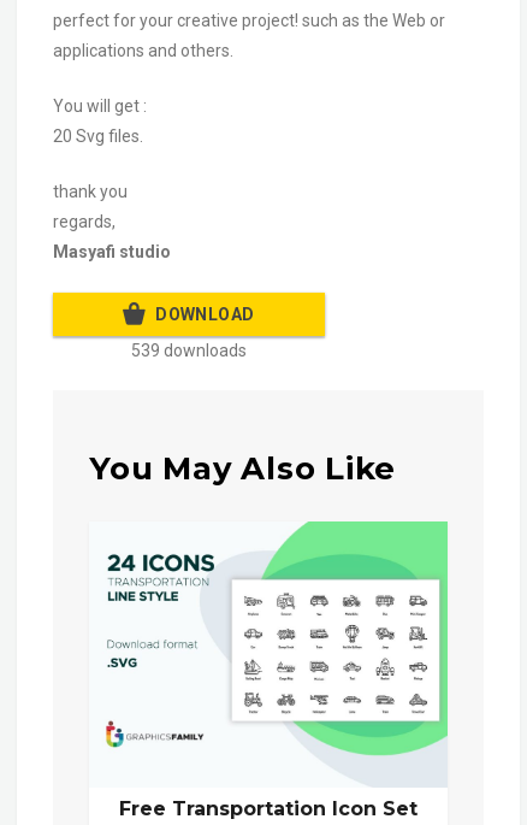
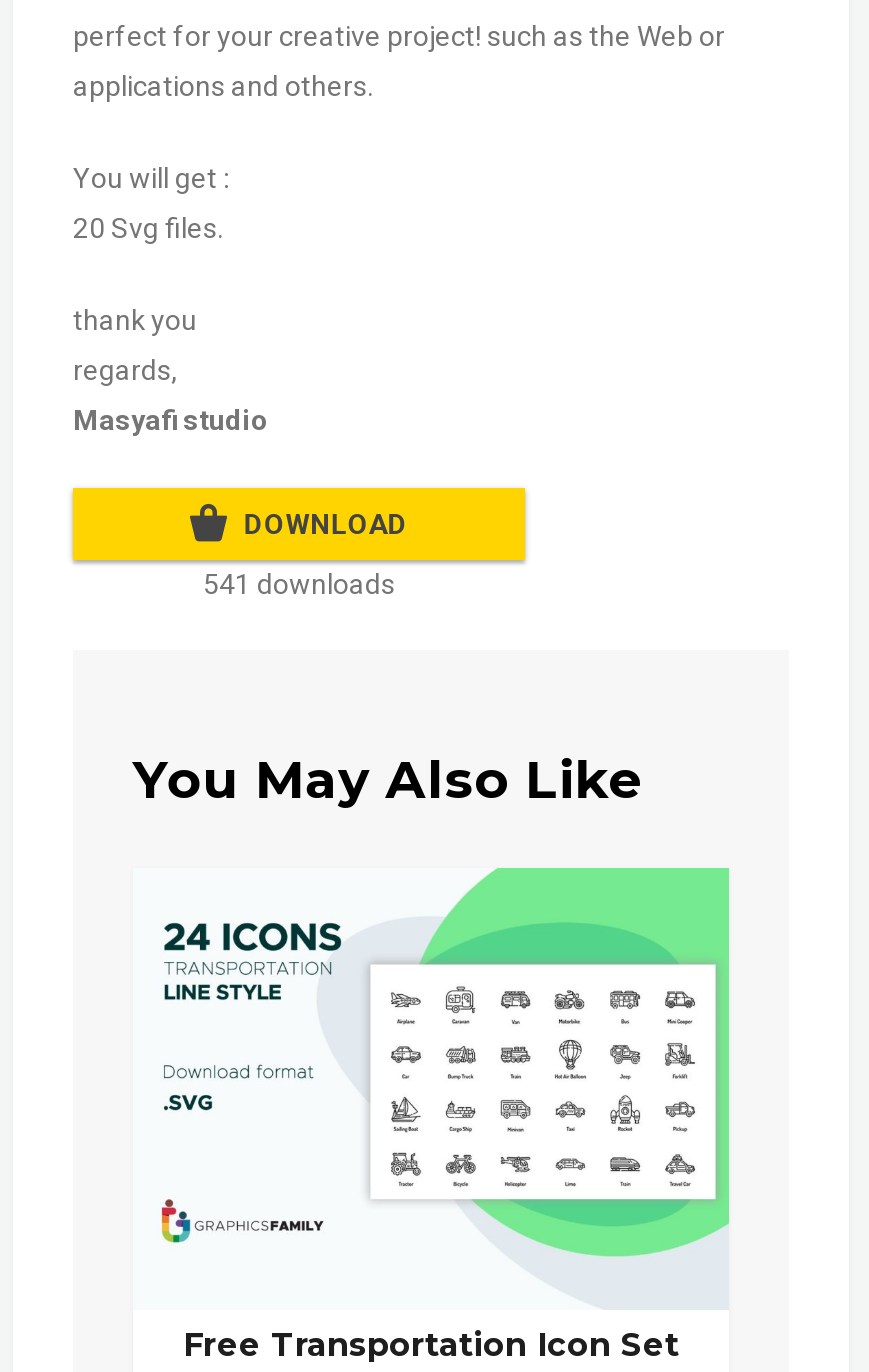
- 539 downloads
+ 541 downloads
